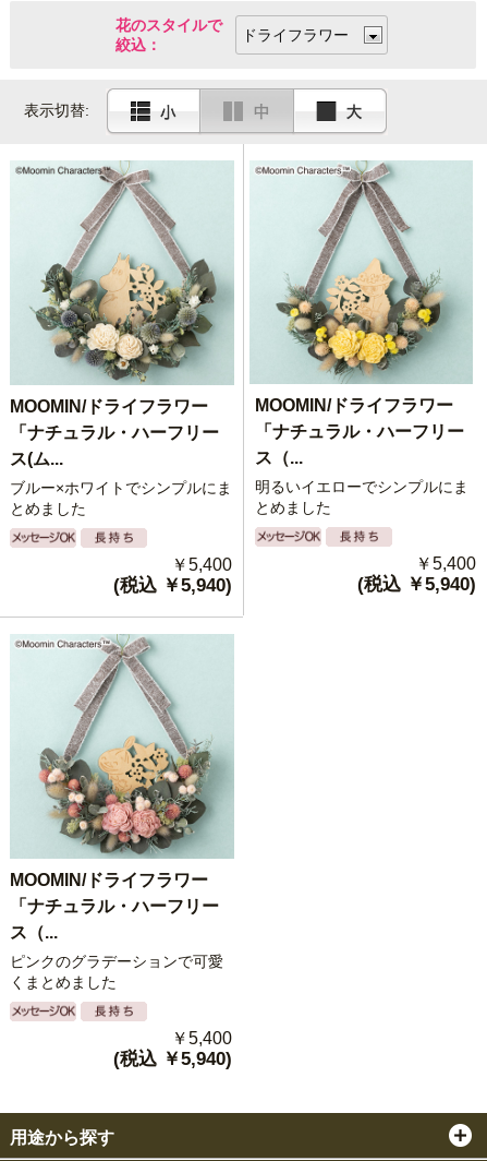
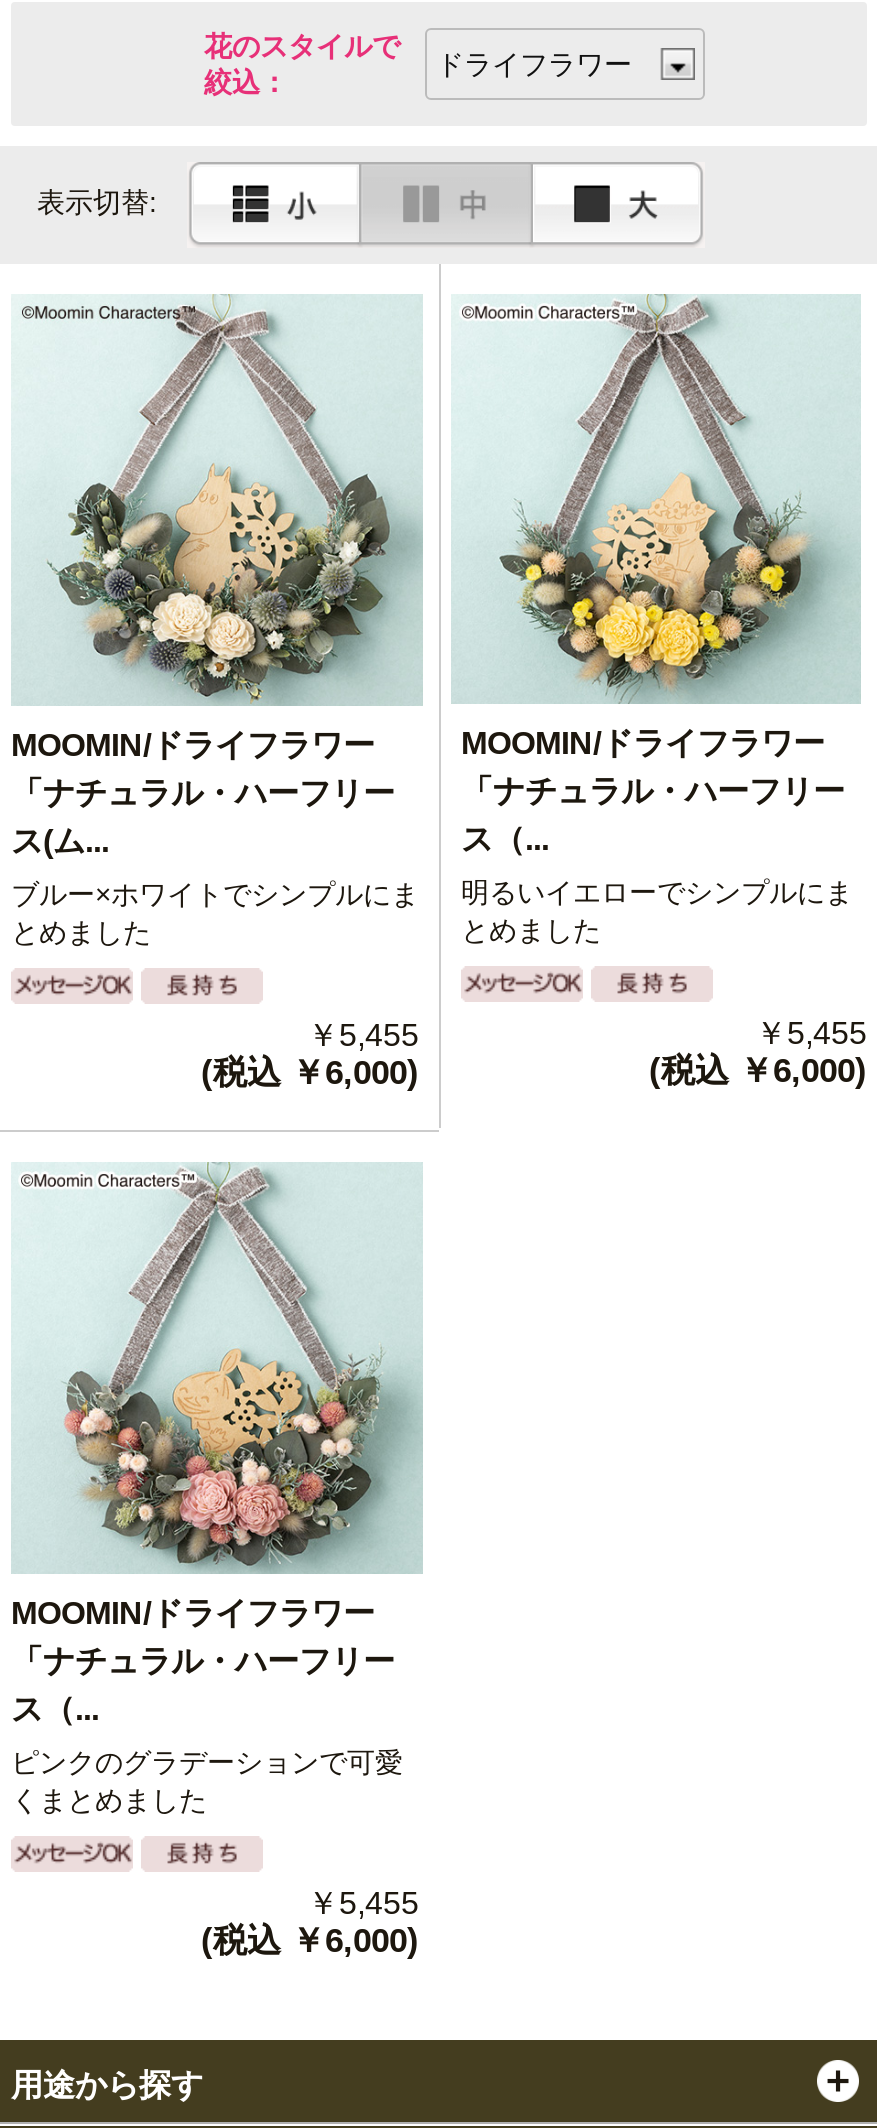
- ￥5,400
+ ￥5,455

- ￥5,400
+ ￥5,455

- (税込 ￥5,940)
+ (税込 ￥6,000)

- (税込 ￥5,940)
+ (税込 ￥6,000)

- ￥5,400
+ ￥5,455

- (税込 ￥5,940)
+ (税込 ￥6,000)
